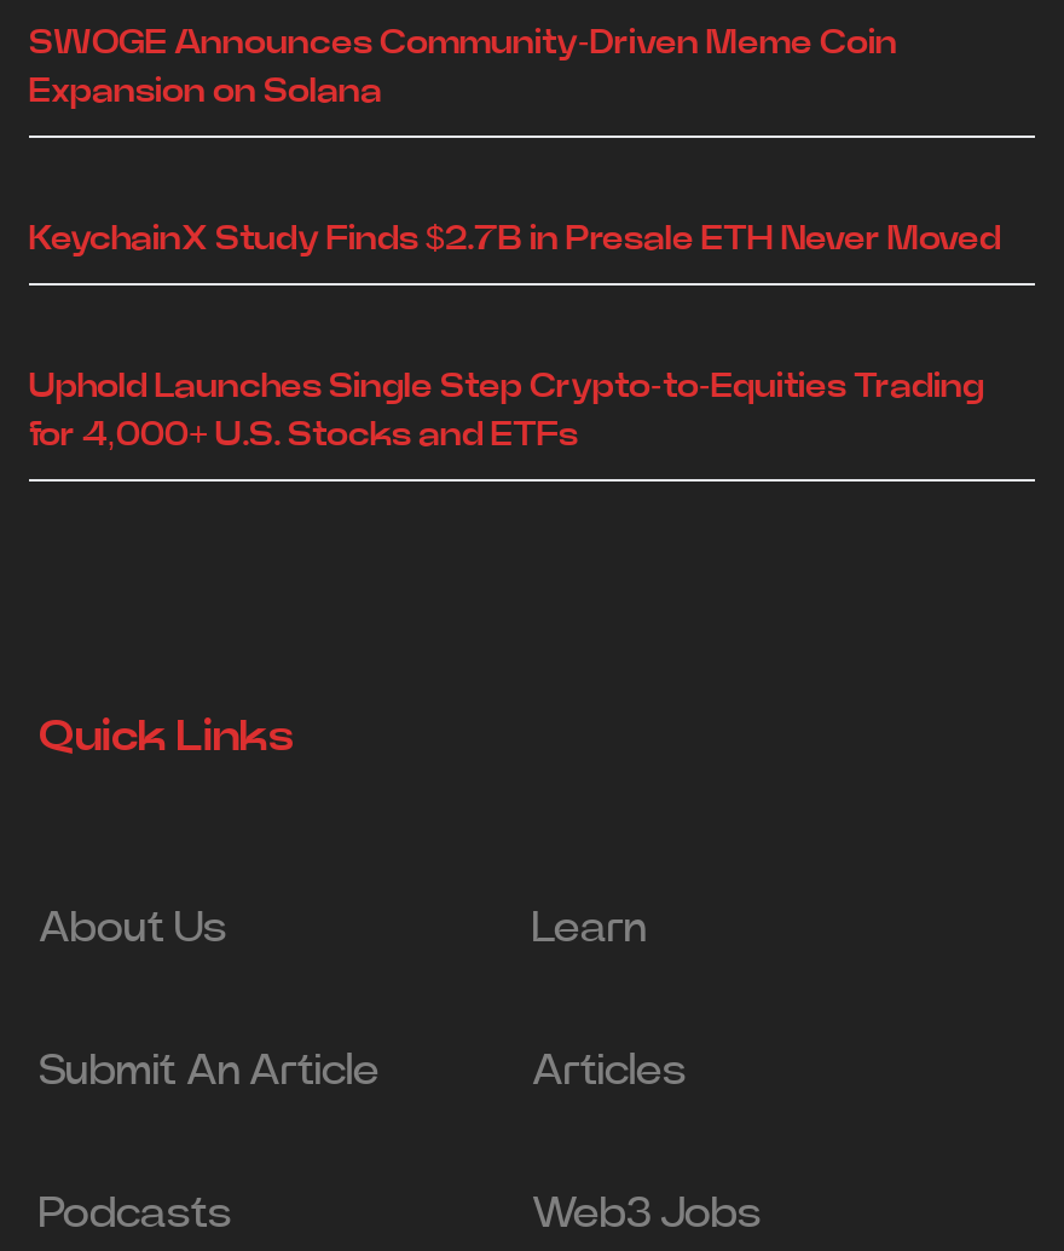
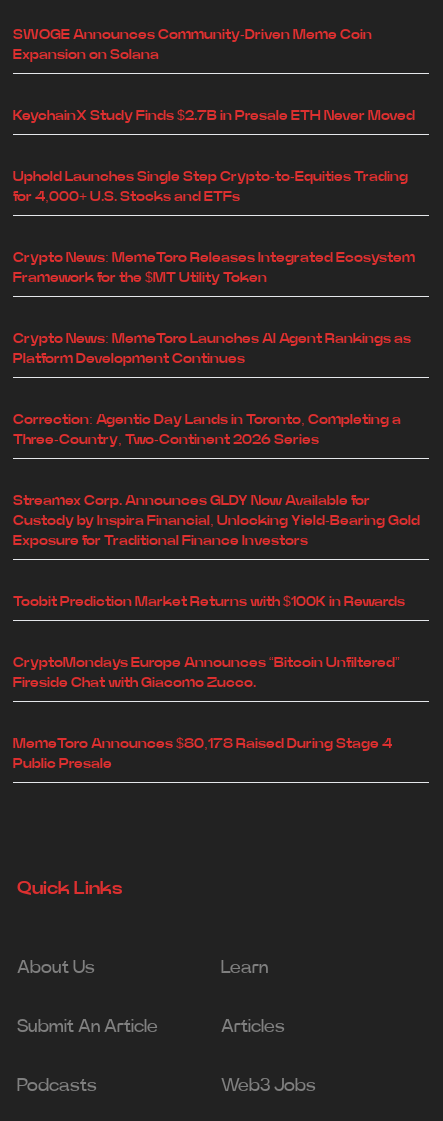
+ Crypto News: MemeToro Releases Integrated Ecosystem
+ Framework for the $MT Utility Token

+ Crypto News: MemeToro Launches AI Agent Rankings as
+ Platform Development Continues

+ Correction: Agentic Day Lands in Toronto, Completing a
+ Three-Country, Two-Continent 2026 Series

+ Streamex Corp. Announces GLDY Now Available for
+ Custody by Inspira Financial, Unlocking Yield-Bearing Gold
+ Exposure for Traditional Finance Investors

+ Toobit Prediction Market Returns with $100K in Rewards

+ CryptoMondays Europe Announces “Bitcoin Unfiltered”
+ Fireside Chat with Giacomo Zucco.

+ MemeToro Announces $80,178 Raised During Stage 4
+ Public Presale
